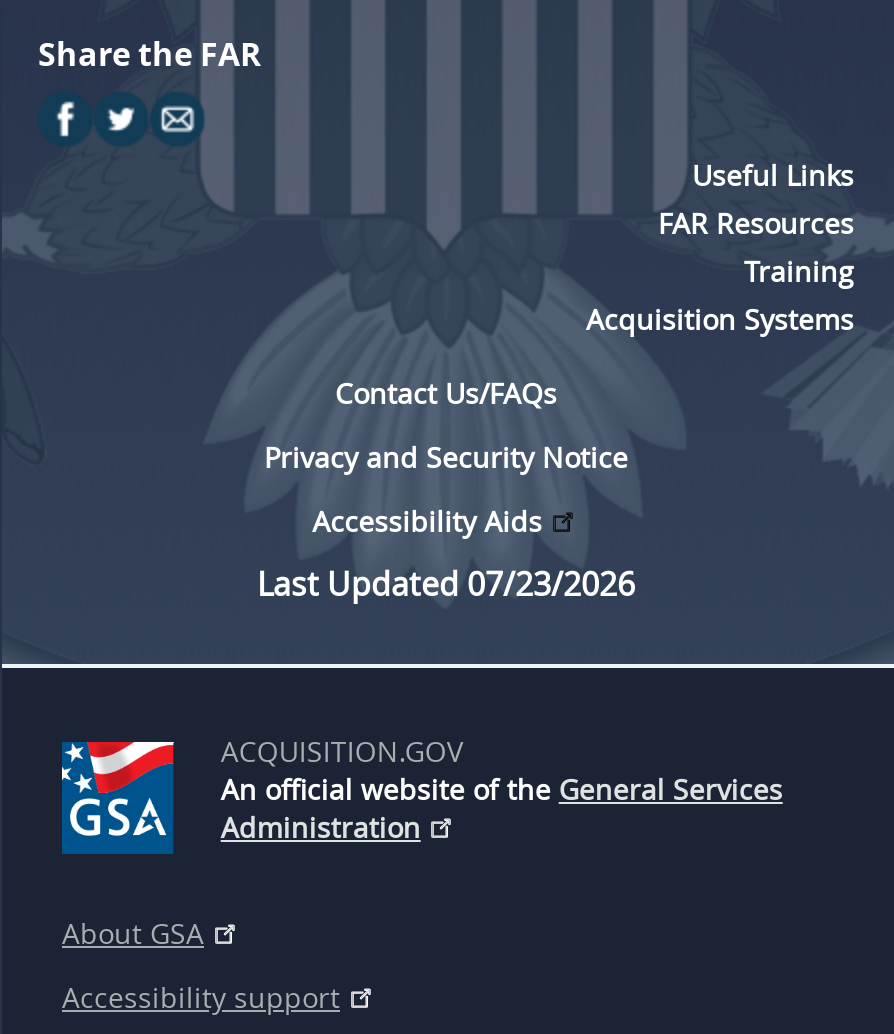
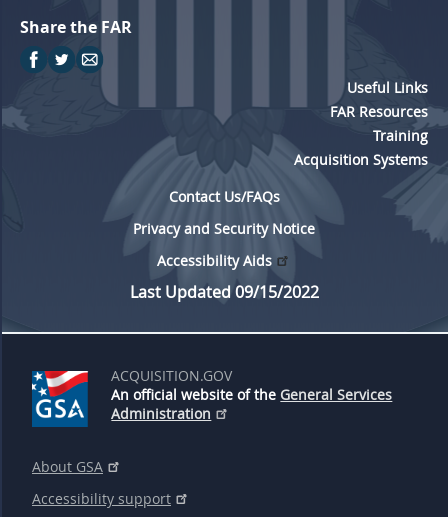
- Last Updated 07/23/2026
+ Last Updated 09/15/2022
